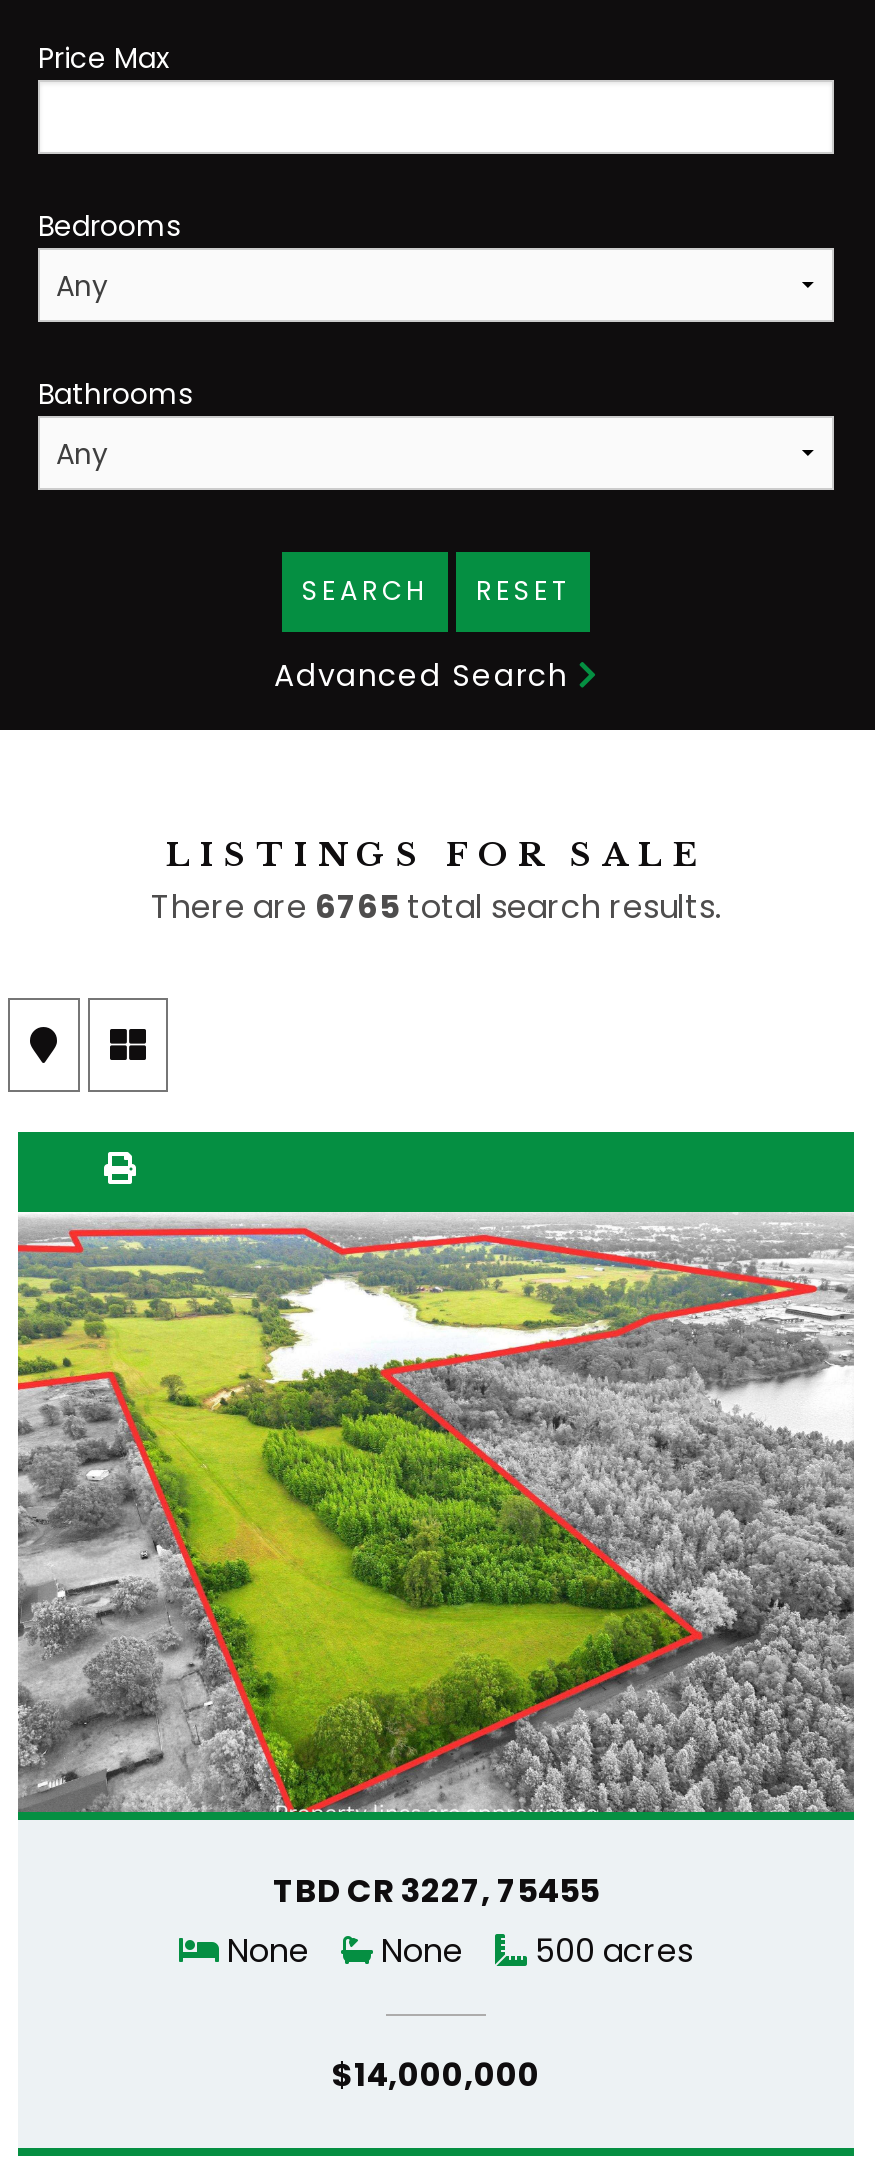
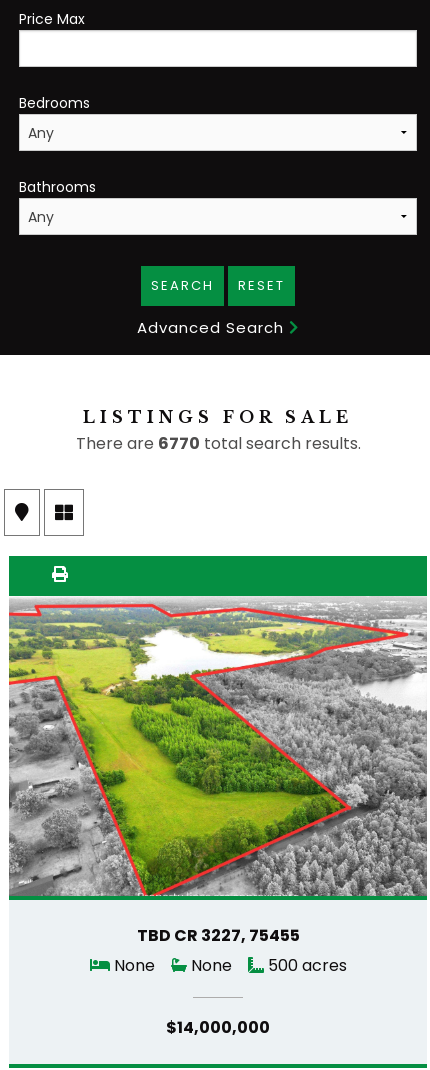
- There are 6765 total search results.
+ There are 6770 total search results.
